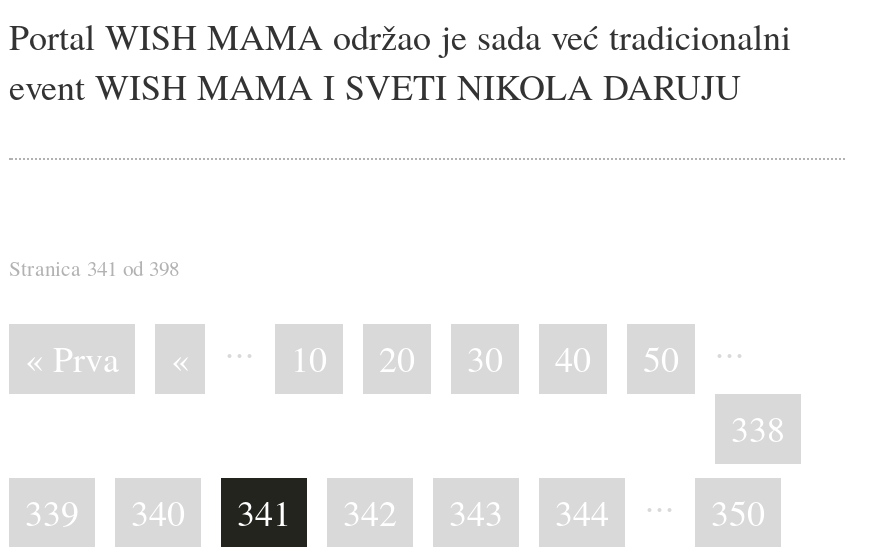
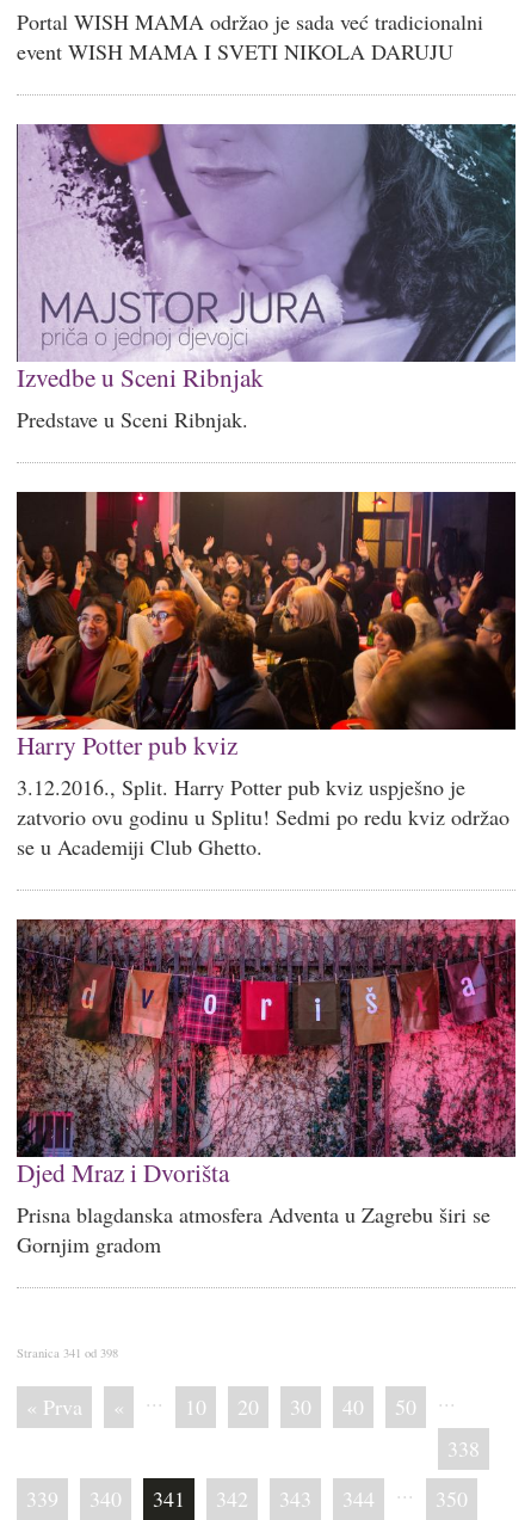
+ [image]
+ Izvedbe u Sceni Ribnjak
+ Predstave u Sceni Ribnjak.

+ [image]
+ Harry Potter pub kviz
+ 3.12.2016., Split. Harry Potter pub kviz uspješno je
+ zatvorio ovu godinu u Splitu! Sedmi po redu kviz održao
+ se u Academiji Club Ghetto.

+ [image]
+ Djed Mraz i Dvorišta
+ Prisna blagdanska atmosfera Adventa u Zagrebu širi se
+ Gornjim gradom
